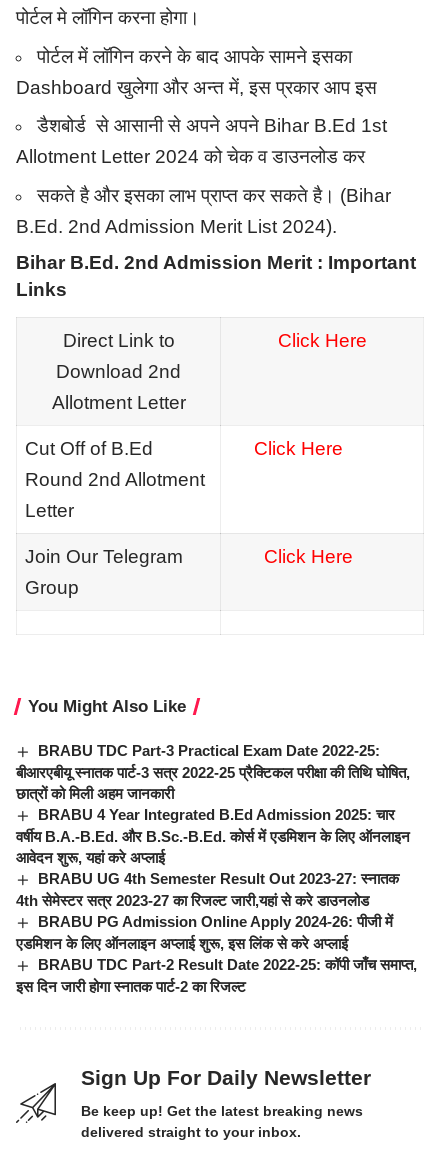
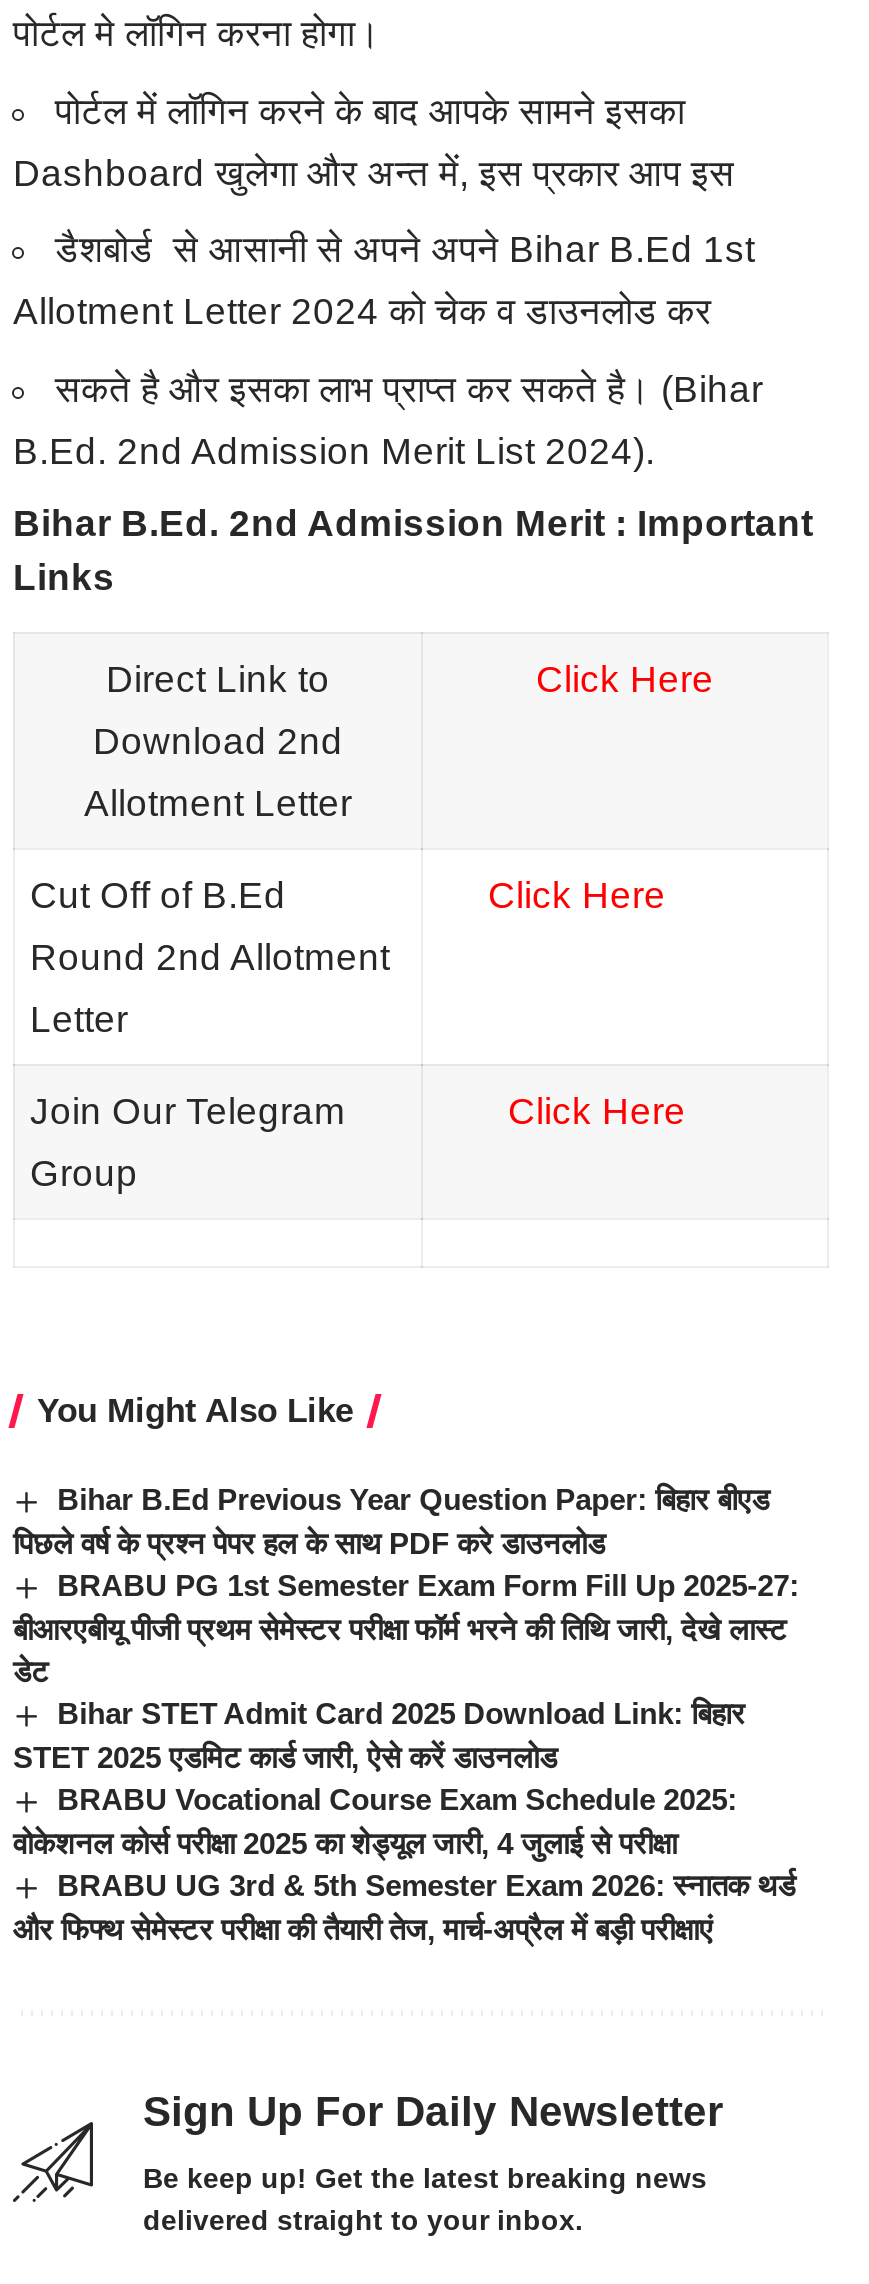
- BRABU TDC Part-3 Practical Exam Date 2022-25:
- बीआरएबीयू स्नातक पार्ट-3 सत्र 2022-25 प्रैक्टिकल परीक्षा की तिथि घोषित,
- छात्रों को मिली अहम जानकारी
- BRABU 4 Year Integrated B.Ed Admission 2025: चार
- वर्षीय B.A.-B.Ed. और B.Sc.-B.Ed. कोर्स में एडमिशन के लिए ऑनलाइन
- आवेदन शुरू, यहां करे अप्लाई
- BRABU UG 4th Semester Result Out 2023-27: स्नातक
- 4th सेमेस्टर सत्र 2023-27 का रिजल्ट जारी,यहां से करे डाउनलोड
- BRABU PG Admission Online Apply 2024-26: पीजी में
- एडमिशन के लिए ऑनलाइन अप्लाई शुरू, इस लिंक से करे अप्लाई
- BRABU TDC Part-2 Result Date 2022-25: कॉपी जाँच समाप्त,
- इस दिन जारी होगा स्नातक पार्ट-2 का रिजल्ट
+ Bihar B.Ed Previous Year Question Paper: बिहार बीएड
+ पिछले वर्ष के प्रश्न पेपर हल के साथ PDF करे डाउनलोड
+ BRABU PG 1st Semester Exam Form Fill Up 2025-27:
+ बीआरएबीयू पीजी प्रथम सेमेस्टर परीक्षा फॉर्म भरने की तिथि जारी, देखे लास्ट
+ डेट
+ Bihar STET Admit Card 2025 Download Link: बिहार
+ STET 2025 एडमिट कार्ड जारी, ऐसे करें डाउनलोड
+ BRABU Vocational Course Exam Schedule 2025:
+ वोकेशनल कोर्स परीक्षा 2025 का शेड्यूल जारी, 4 जुलाई से परीक्षा
+ BRABU UG 3rd & 5th Semester Exam 2026: स्नातक थर्ड
+ और फिफ्थ सेमेस्टर परीक्षा की तैयारी तेज, मार्च-अप्रैल में बड़ी परीक्षाएं
